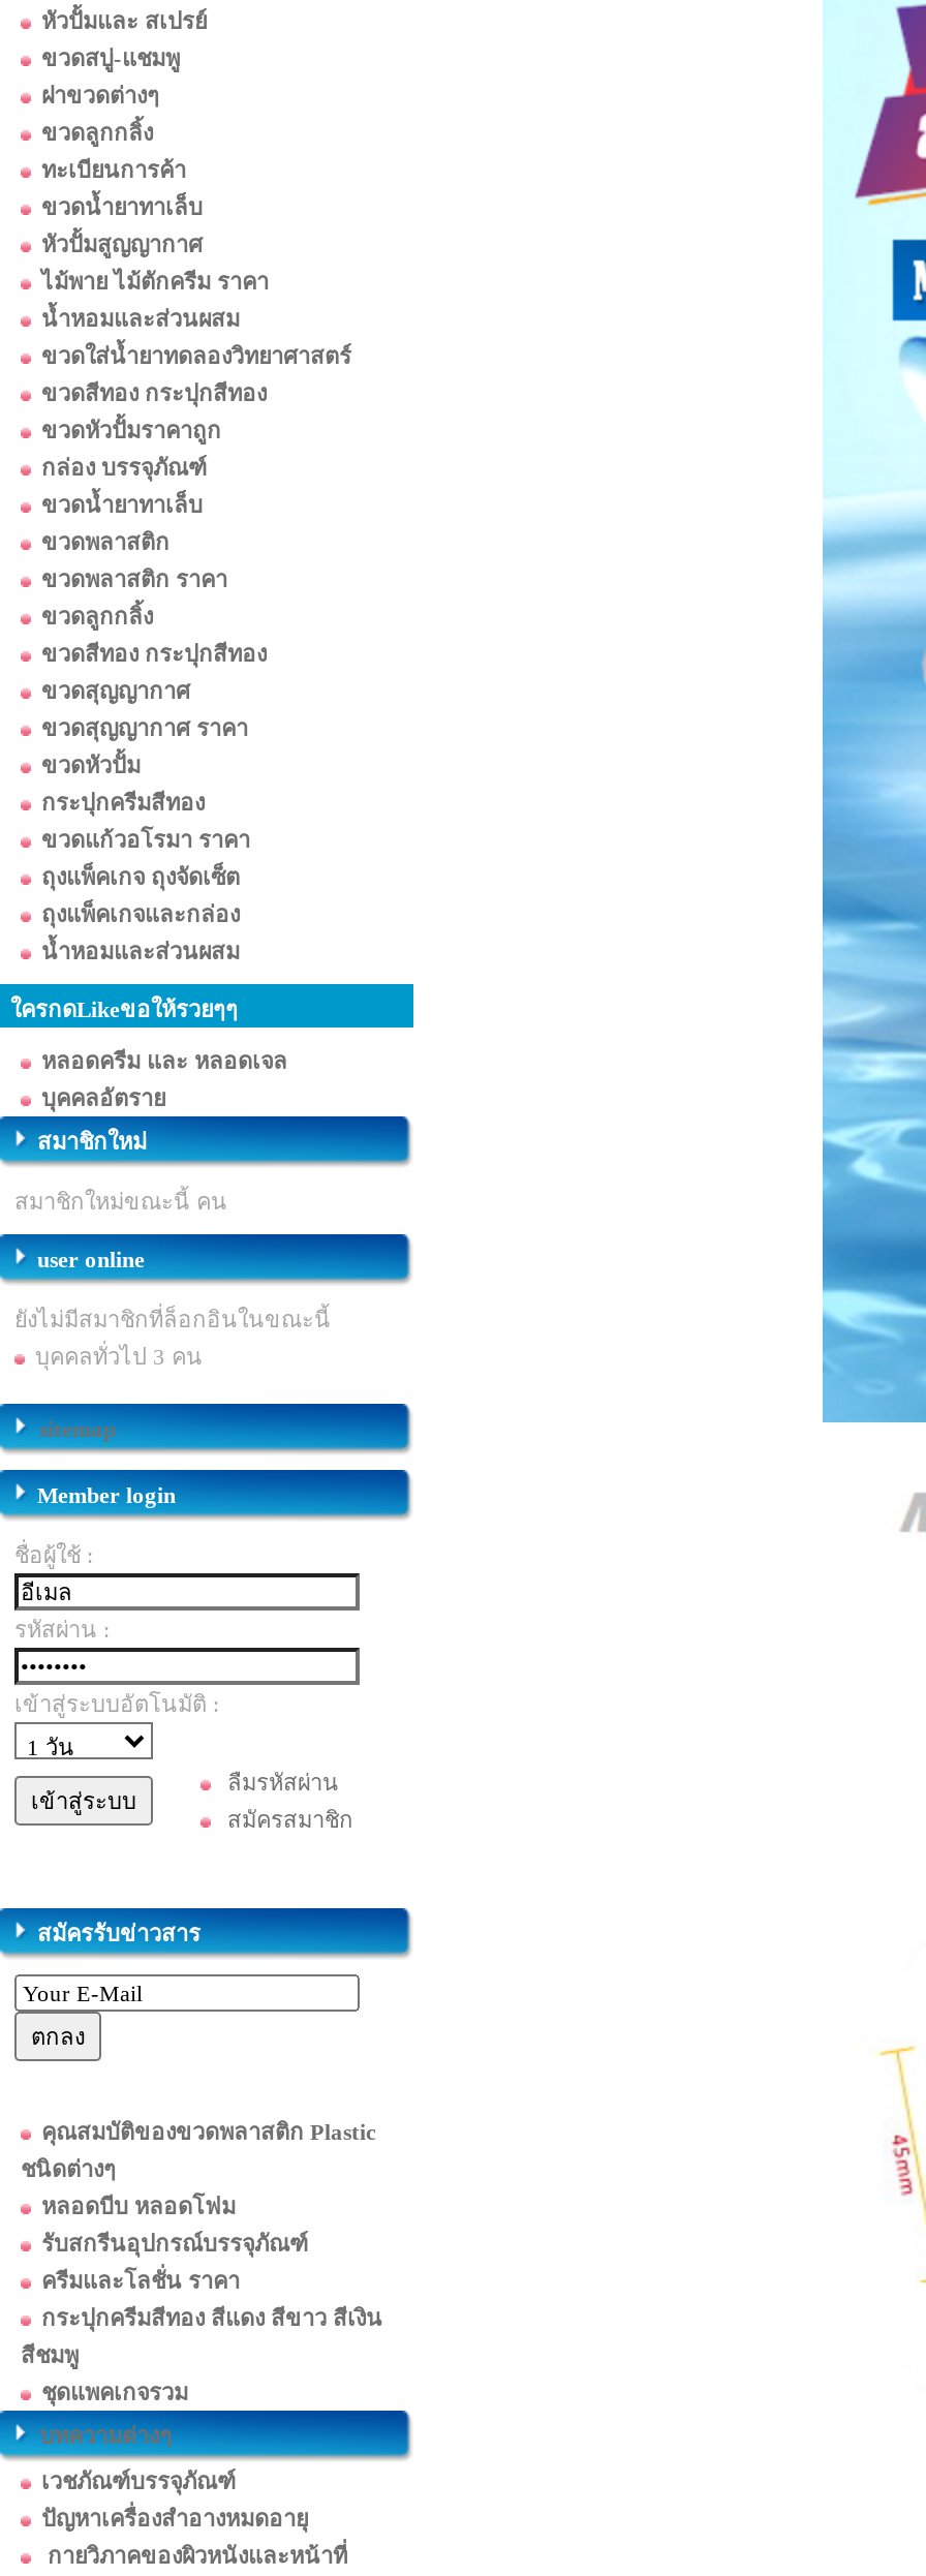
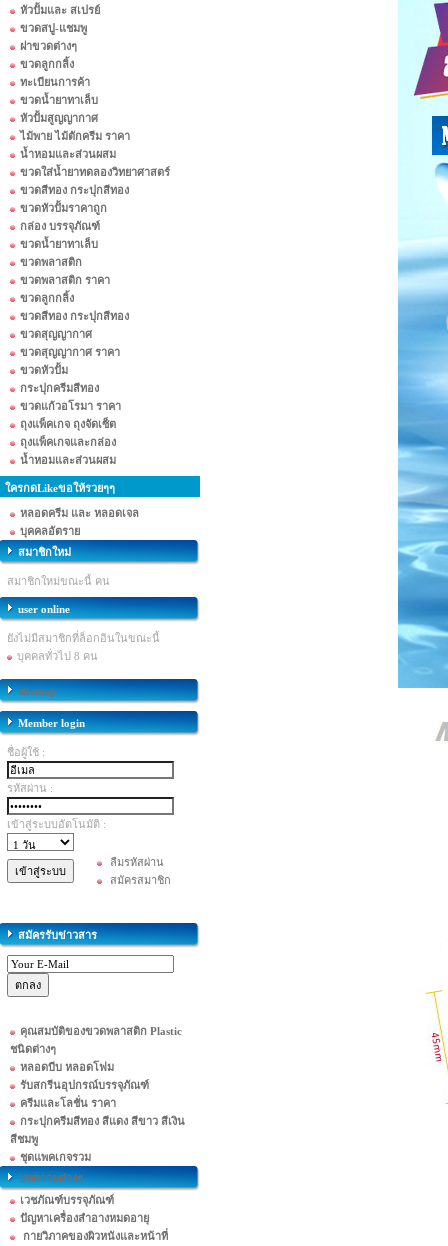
- บุคคลทั่วไป 3 คน
+ บุคคลทั่วไป 8 คน
